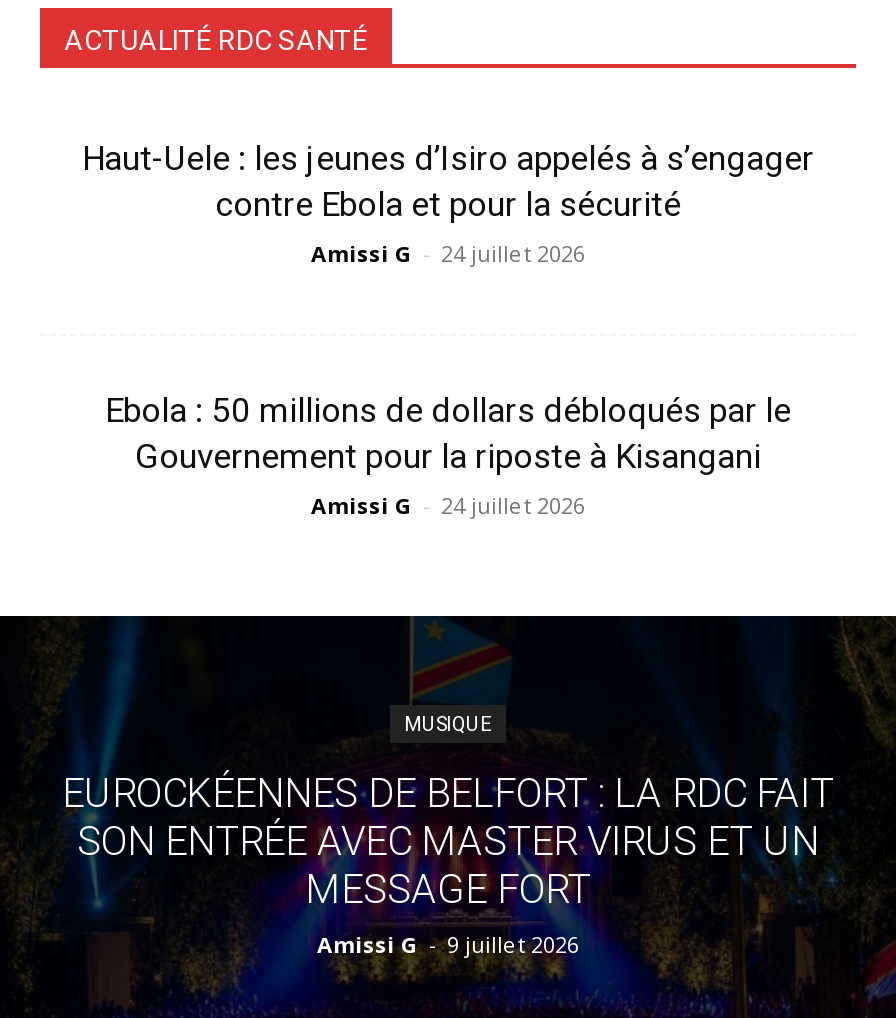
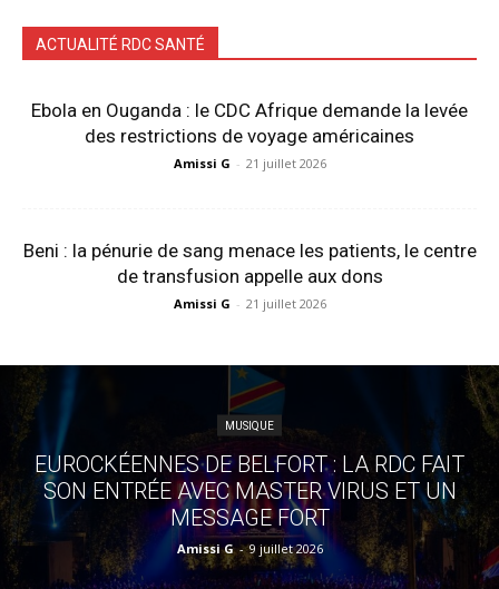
- Haut-Uele : les jeunes d’Isiro appelés à s’engager
- contre Ebola et pour la sécurité
- Amissi G - 24 juillet 2026
+ Ebola en Ouganda : le CDC Afrique demande la levée
+ des restrictions de voyage américaines
+ Amissi G - 21 juillet 2026

- Ebola : 50 millions de dollars débloqués par le
- Gouvernement pour la riposte à Kisangani
- Amissi G - 24 juillet 2026
+ Beni : la pénurie de sang menace les patients, le centre
+ de transfusion appelle aux dons
+ Amissi G - 21 juillet 2026
